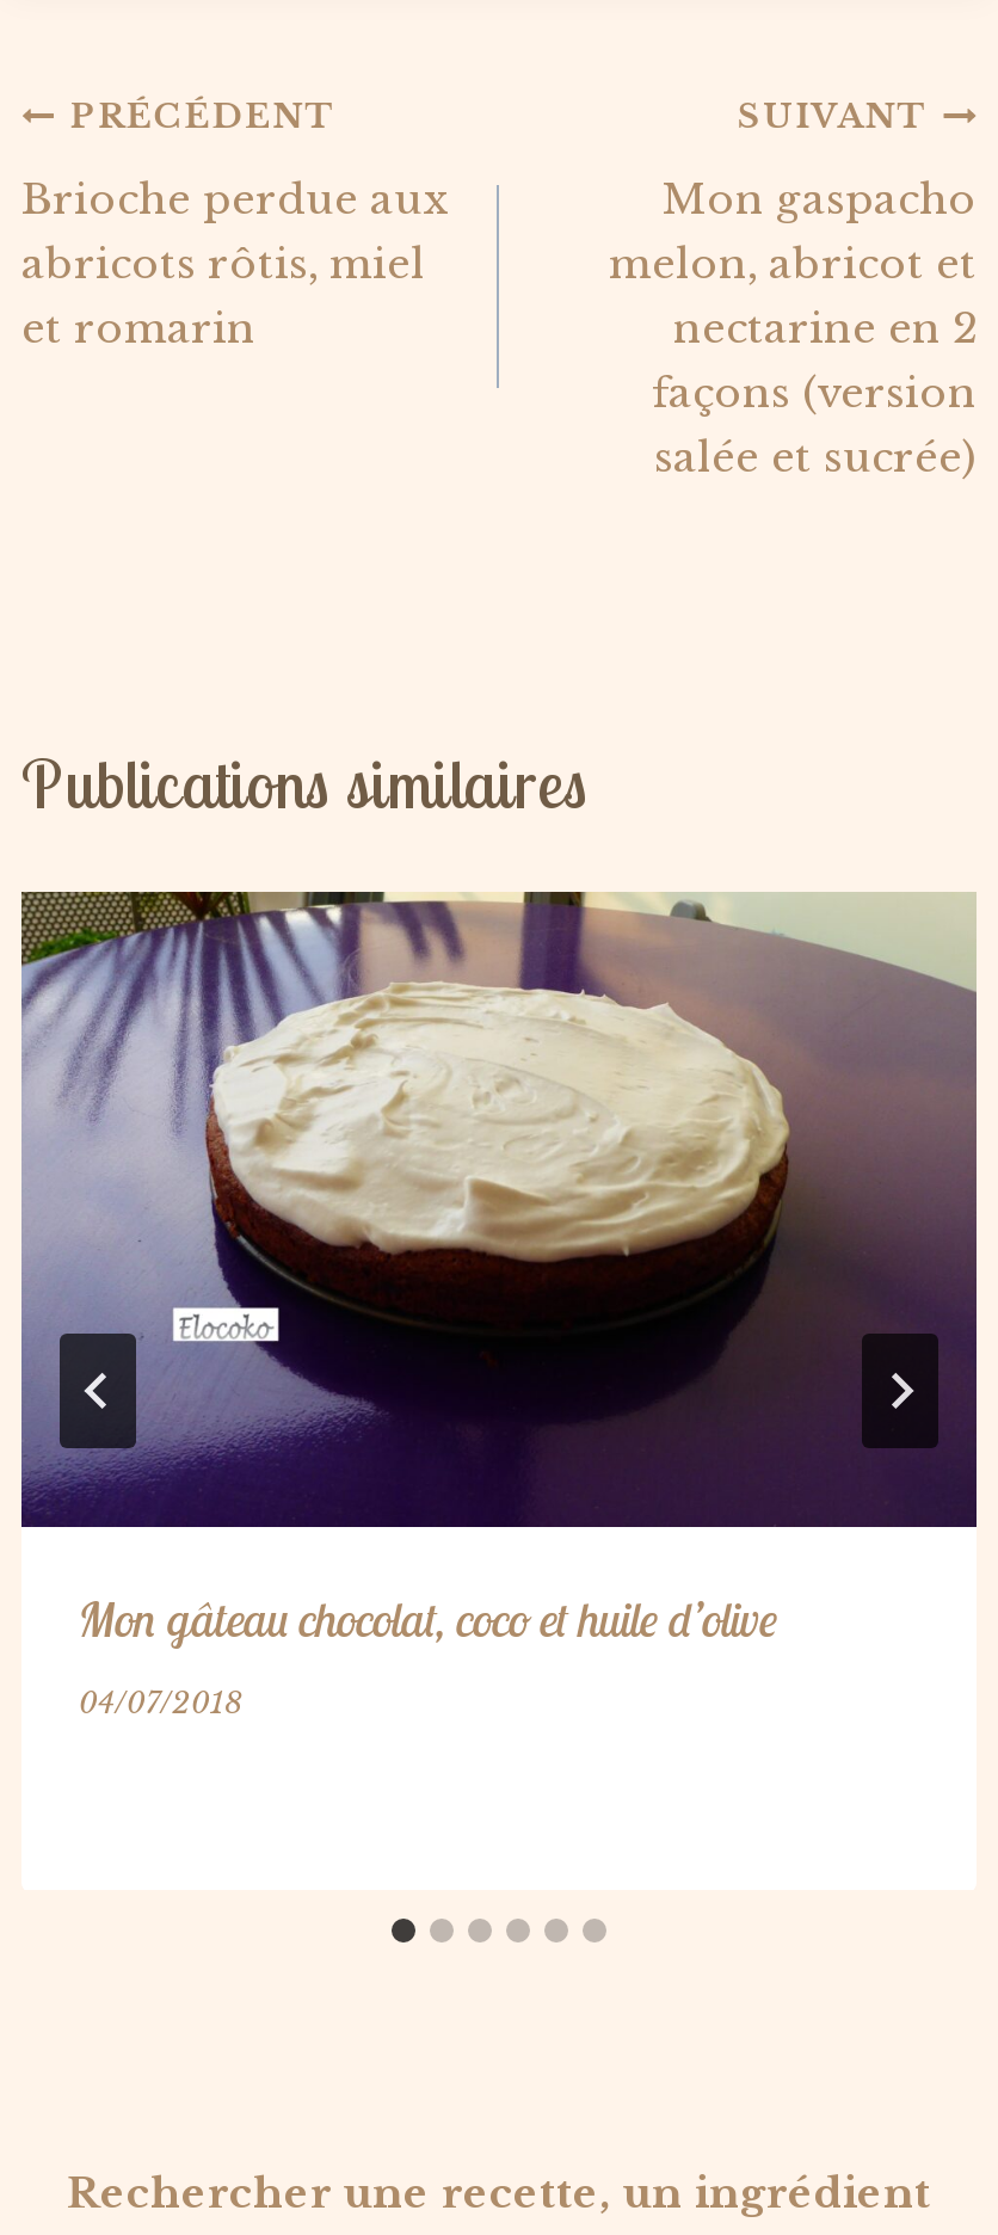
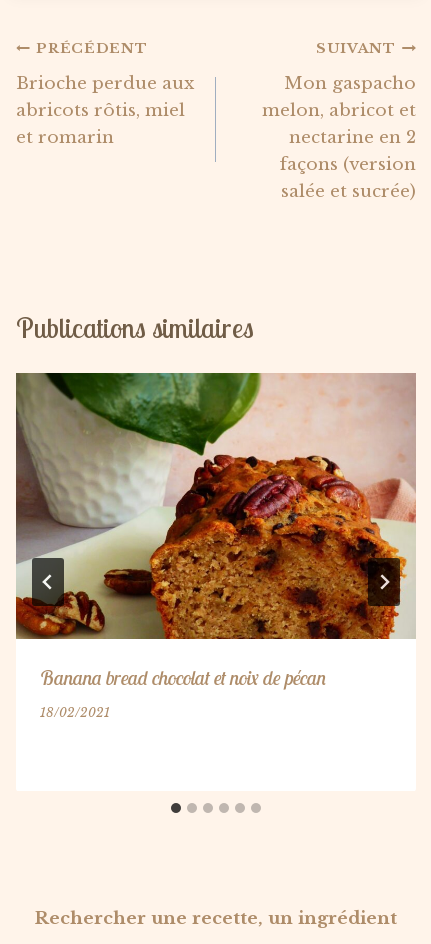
- [image]
- Mon gâteau chocolat, coco et huile d’olive
+ [image]
+ Banana bread chocolat et noix de pécan

- 04/07/2018
+ 18/02/2021
